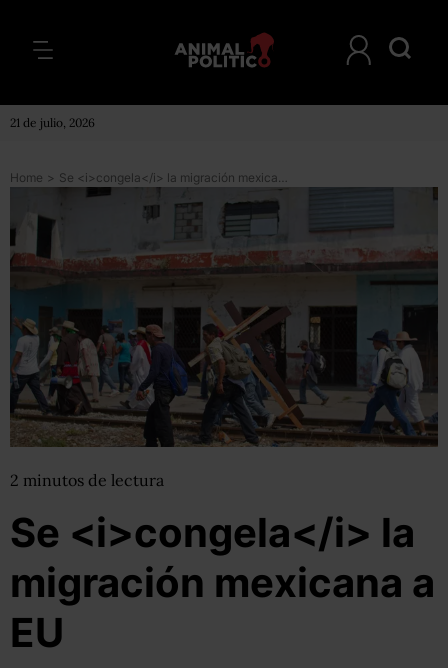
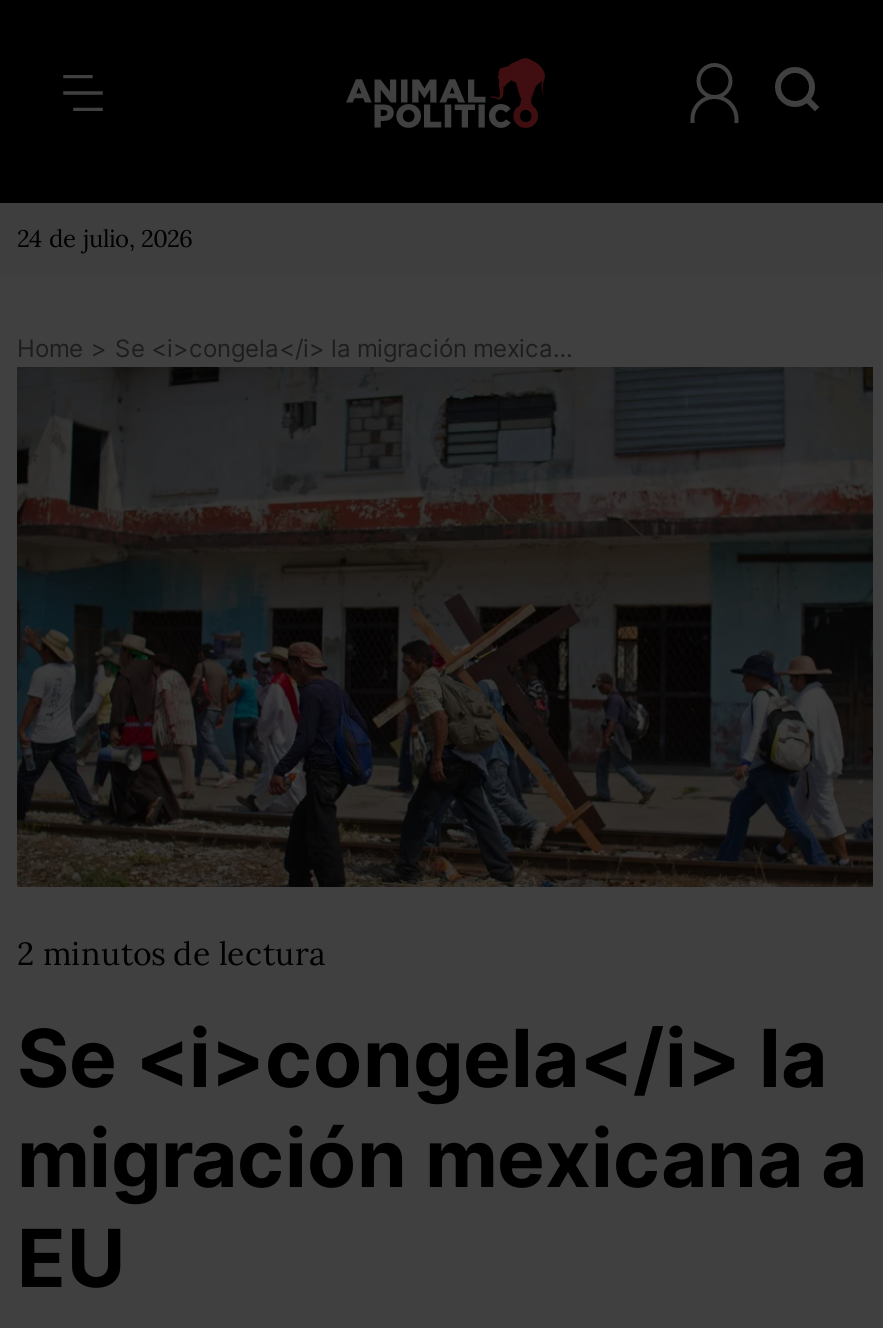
- 21 de julio, 2026
+ 24 de julio, 2026
